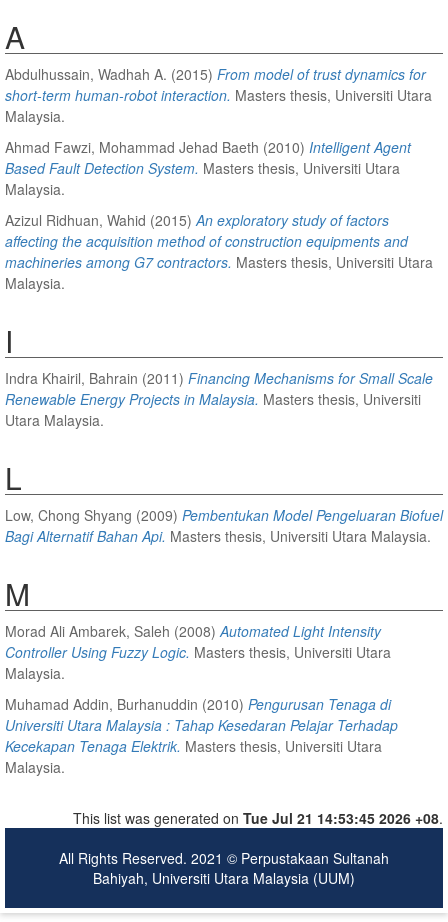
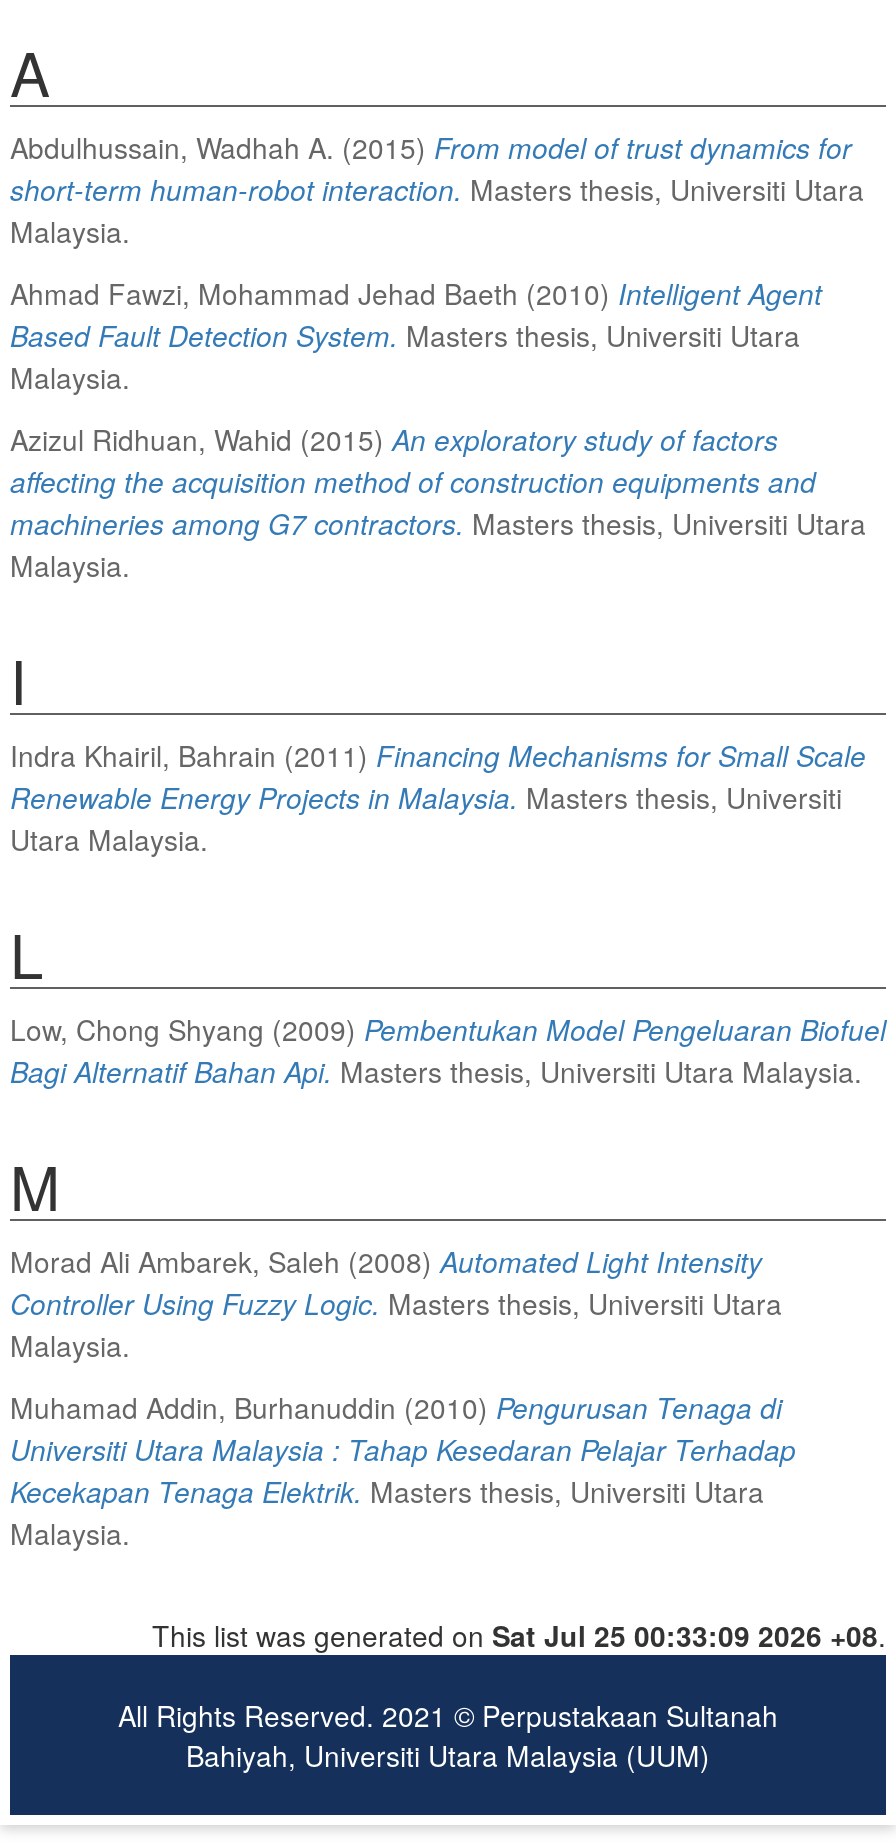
- This list was generated on Tue Jul 21 14:53:45 2026 +08.
+ This list was generated on Sat Jul 25 00:33:09 2026 +08.
